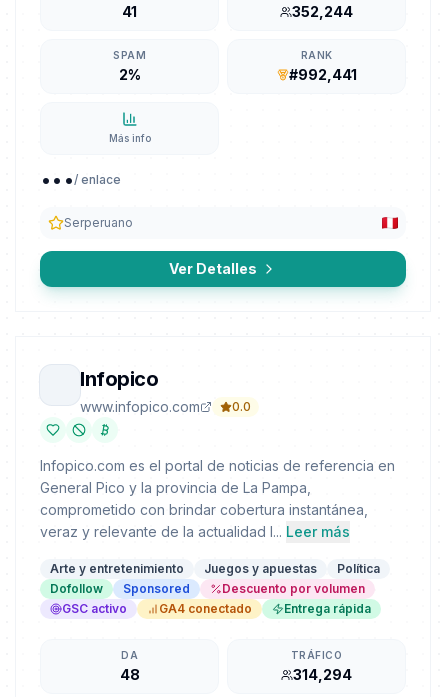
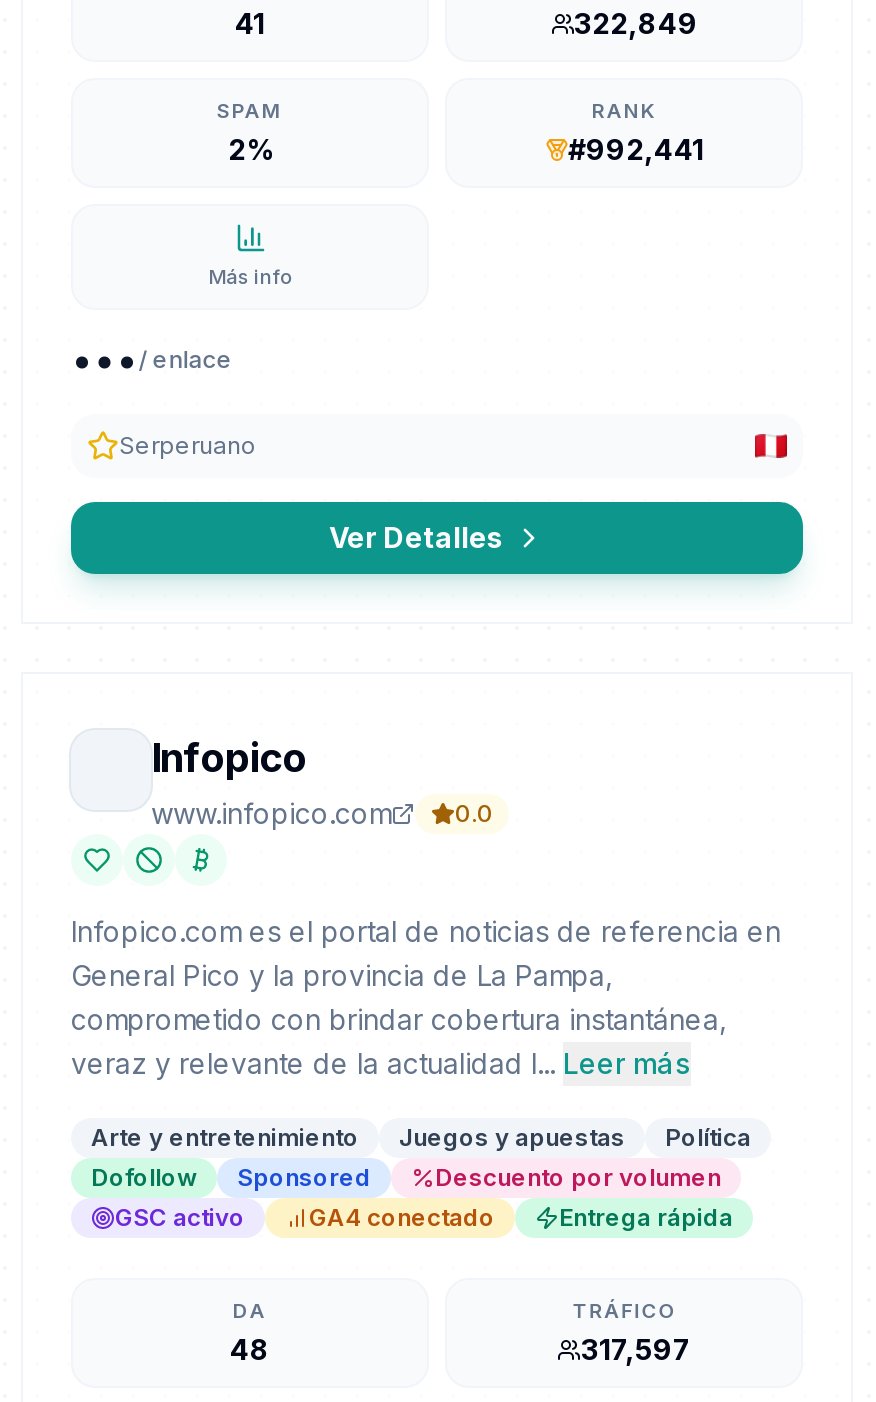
- 352,244
+ 322,849

- 314,294
+ 317,597
